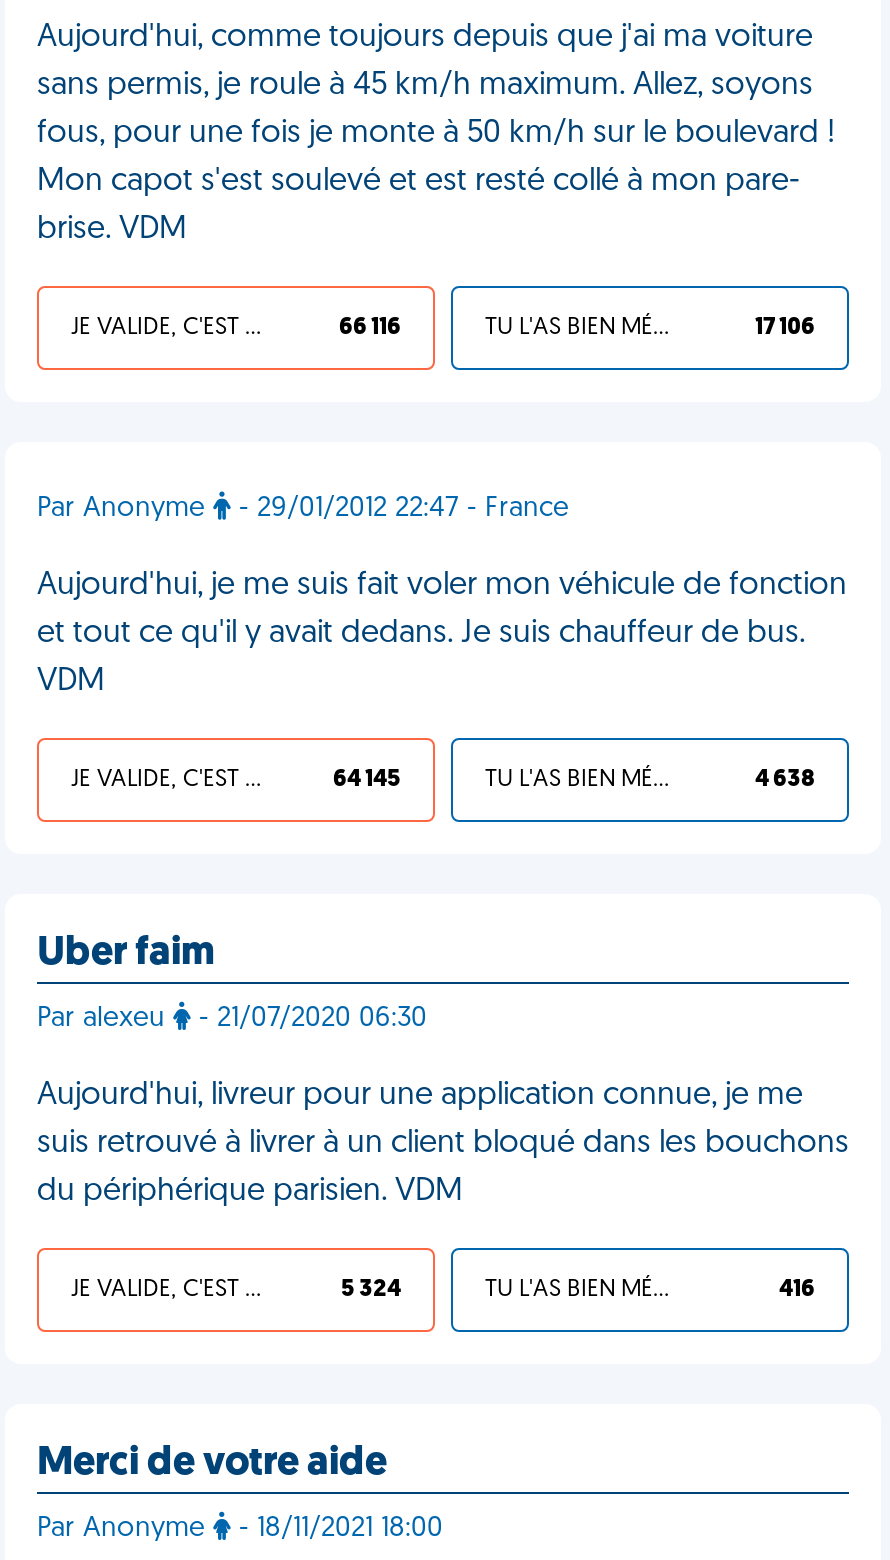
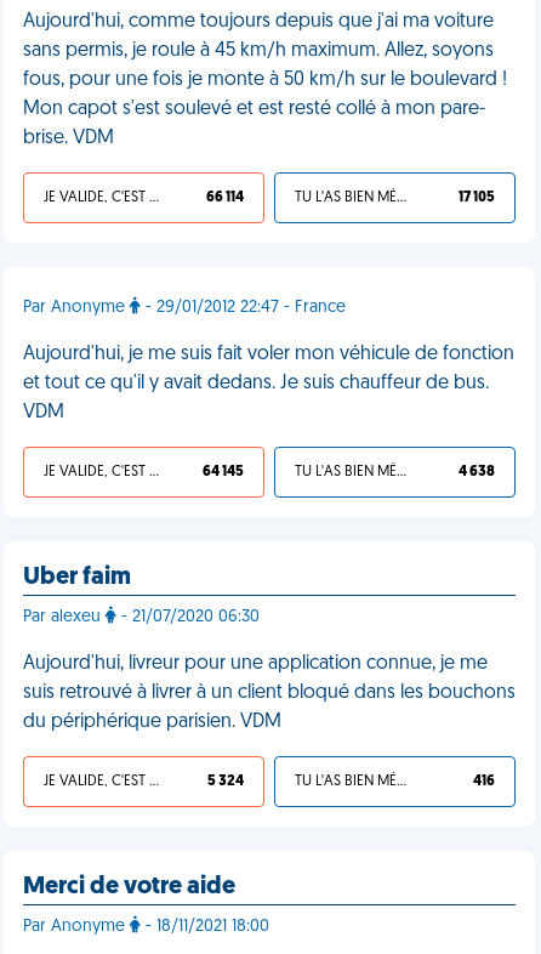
- 66 116
+ 66 114

- 17 106
+ 17 105
